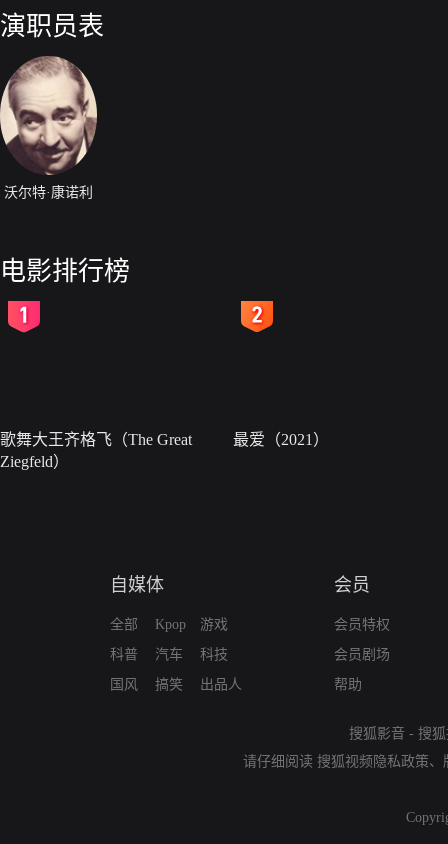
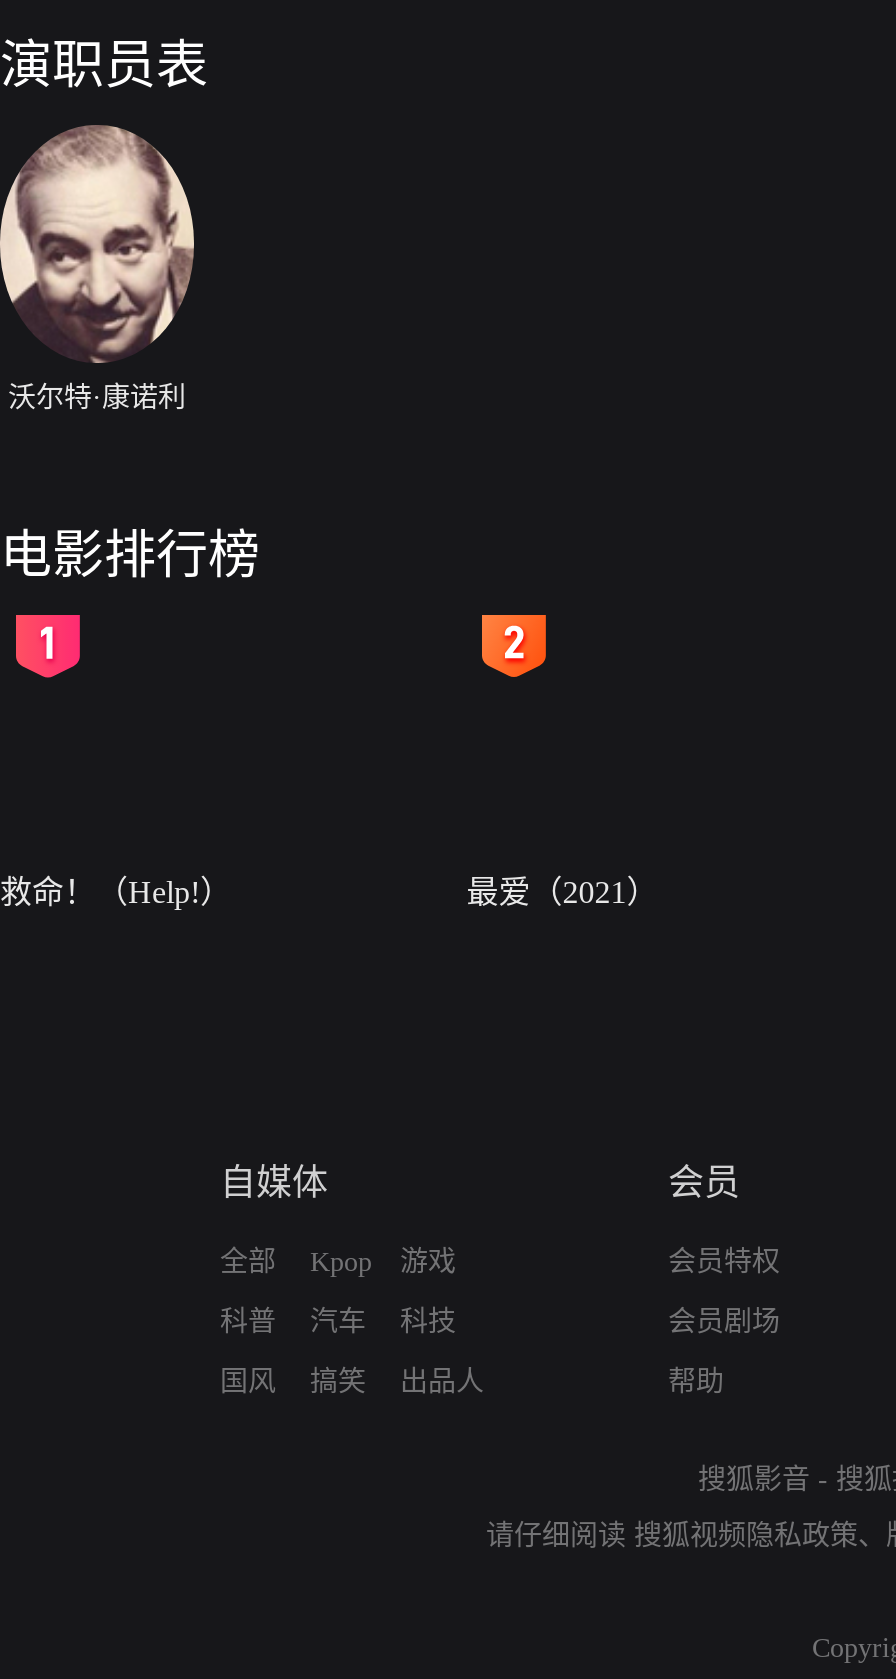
- 歌舞大王齐格飞（The Great
- Ziegfeld）
+ 救命！（Help!）
